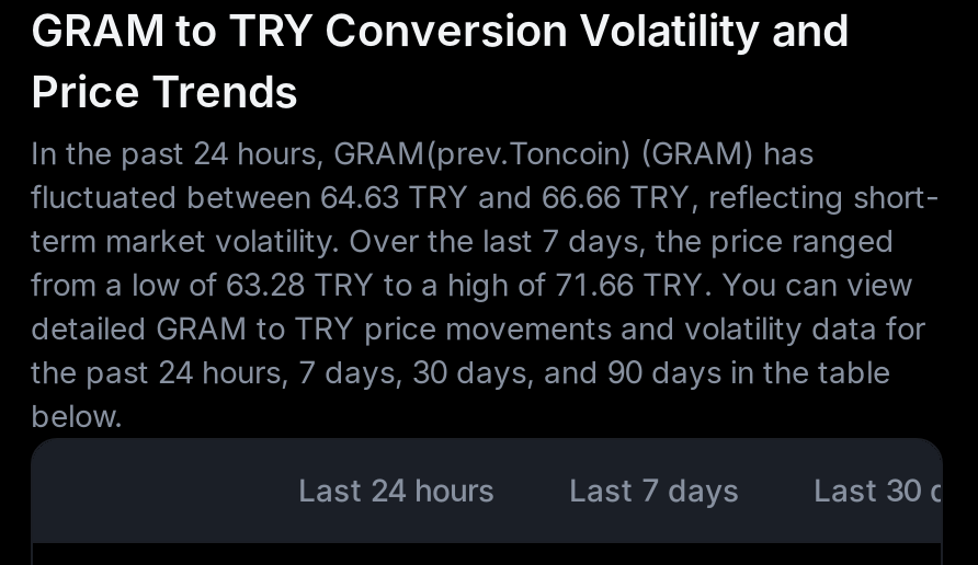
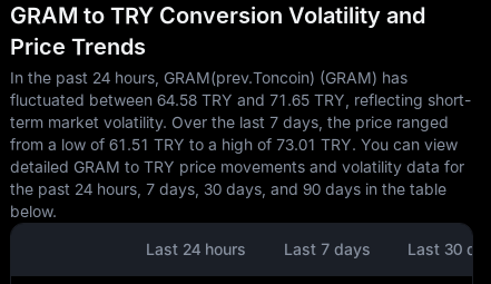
- fluctuated between 64.63 TRY and 66.66 TRY, reflecting short-
+ fluctuated between 64.58 TRY and 71.65 TRY, reflecting short-

- from a low of 63.28 TRY to a high of 71.66 TRY. You can view
+ from a low of 61.51 TRY to a high of 73.01 TRY. You can view
